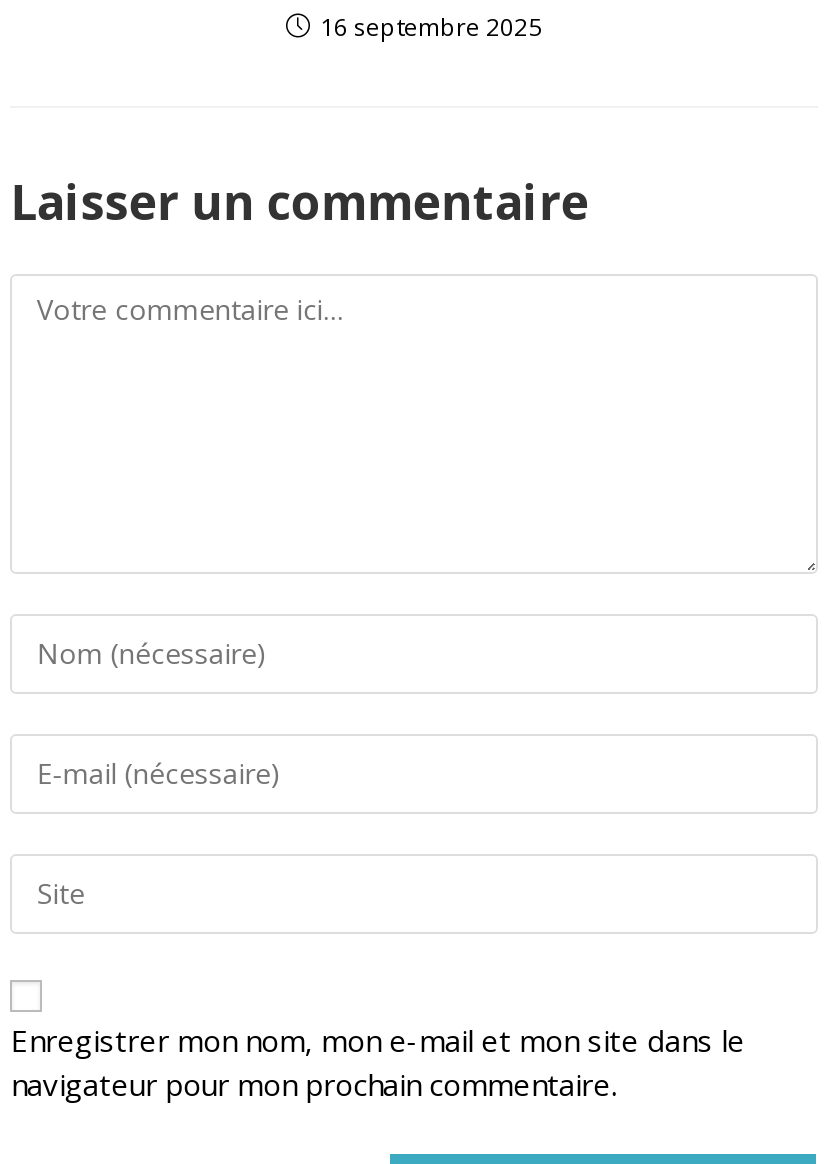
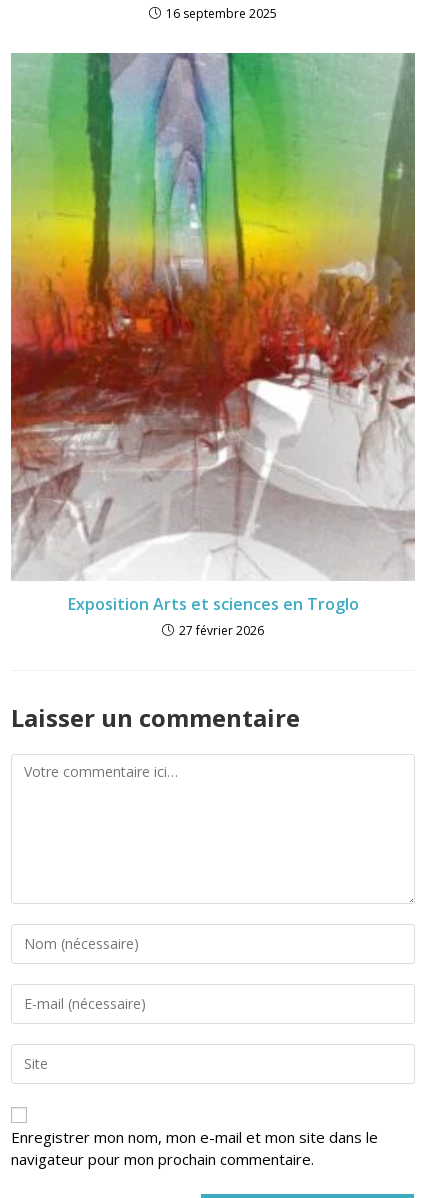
+ [image]
+ Exposition Arts et sciences en Troglo
+ 27 février 2026
